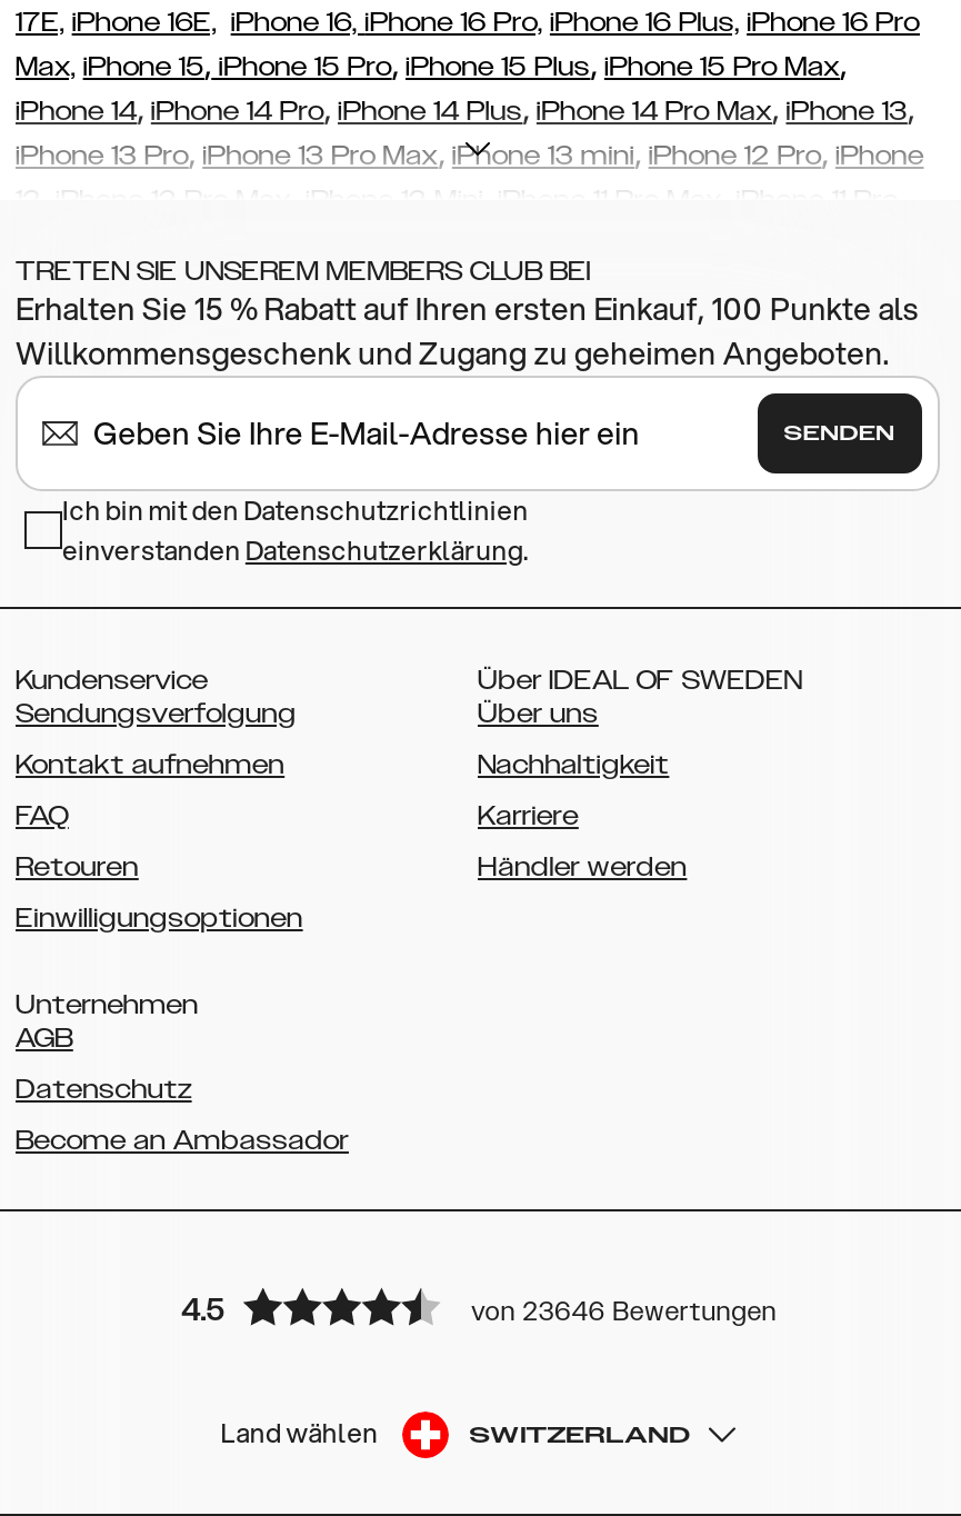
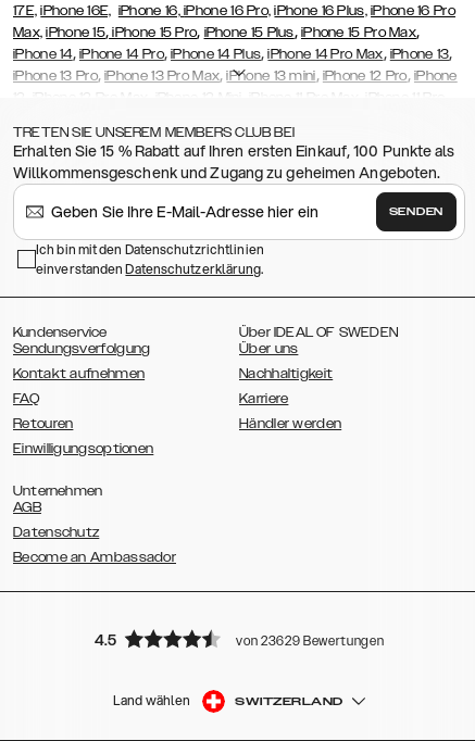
- von 23646 Bewertungen
+ von 23629 Bewertungen
